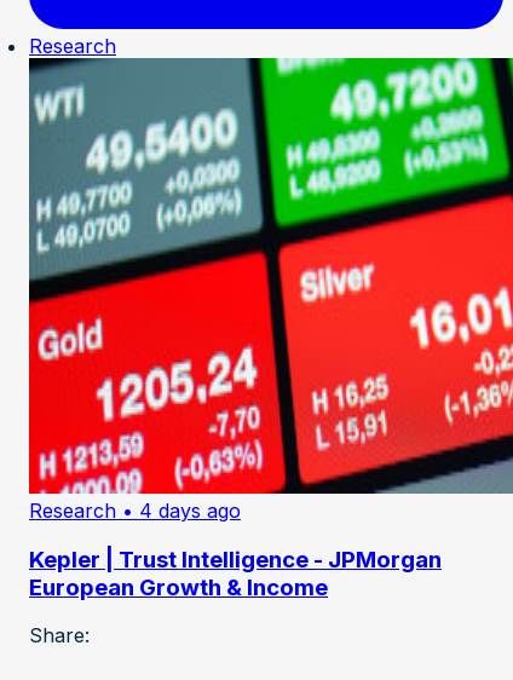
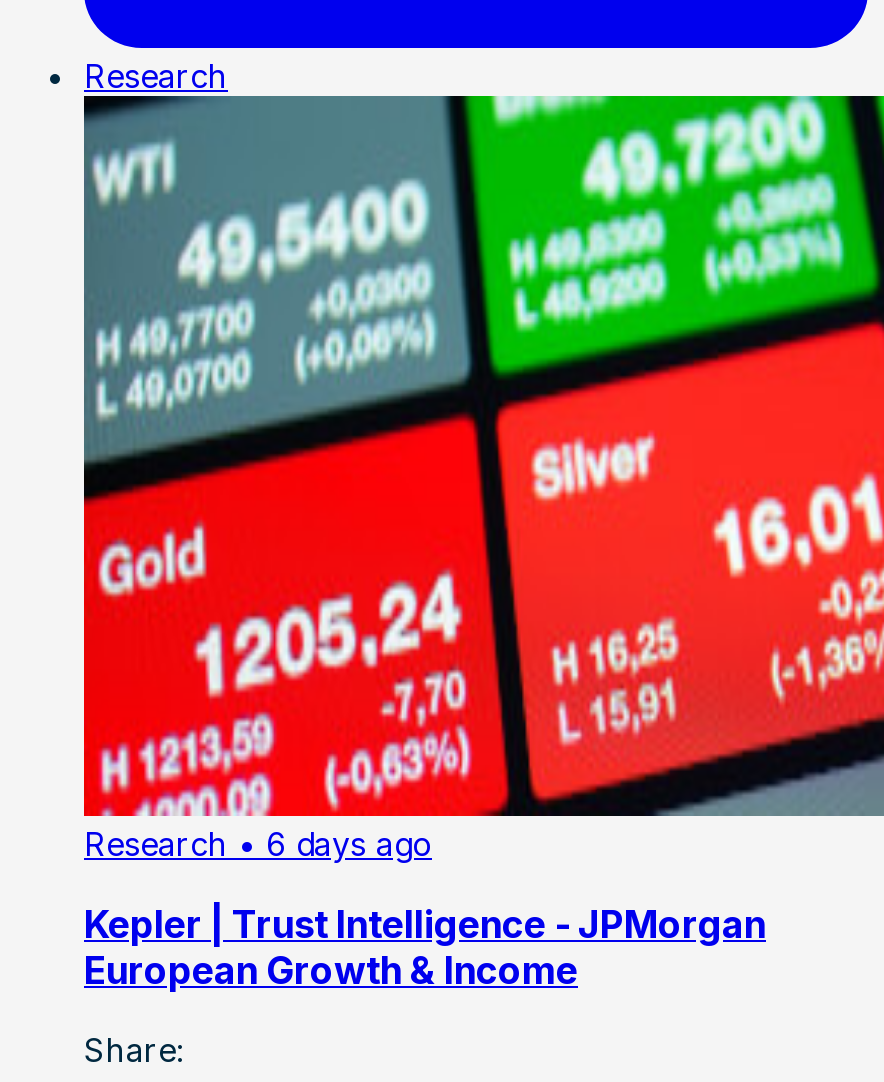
- Research • 4 days ago
+ Research • 6 days ago
